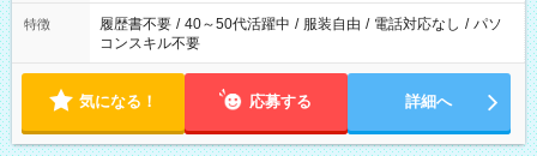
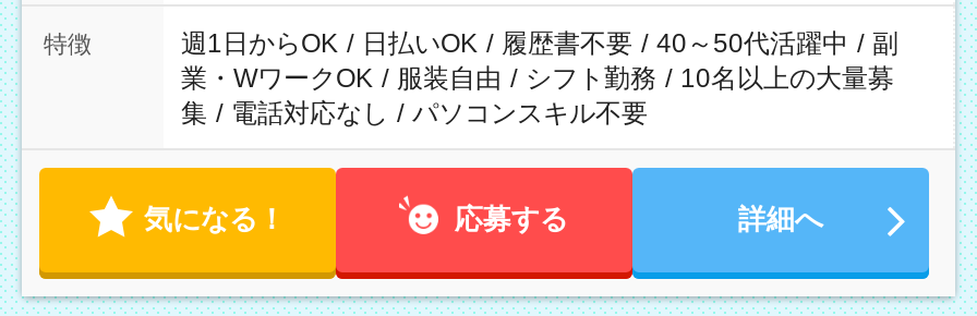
- 履歴書不要 / 40～50代活躍中 / 服装自由 / 電話対応なし / パソ
- コンスキル不要
+ 週1日からOK / 日払いOK / 履歴書不要 / 40～50代活躍中 / 副
+ 業・WワークOK / 服装自由 / シフト勤務 / 10名以上の大量募
+ 集 / 電話対応なし / パソコンスキル不要
